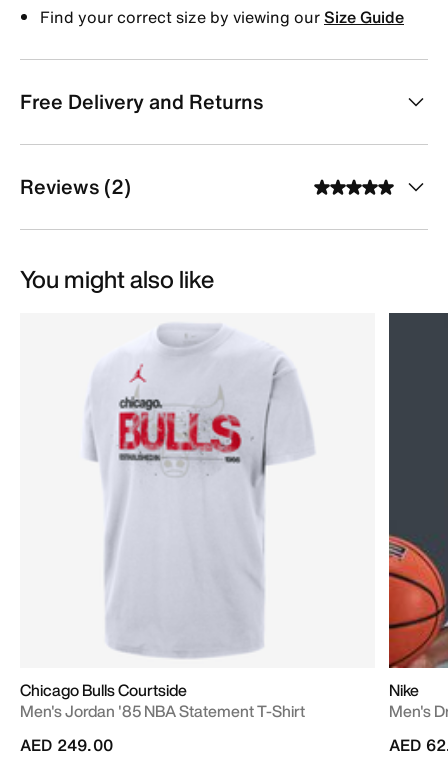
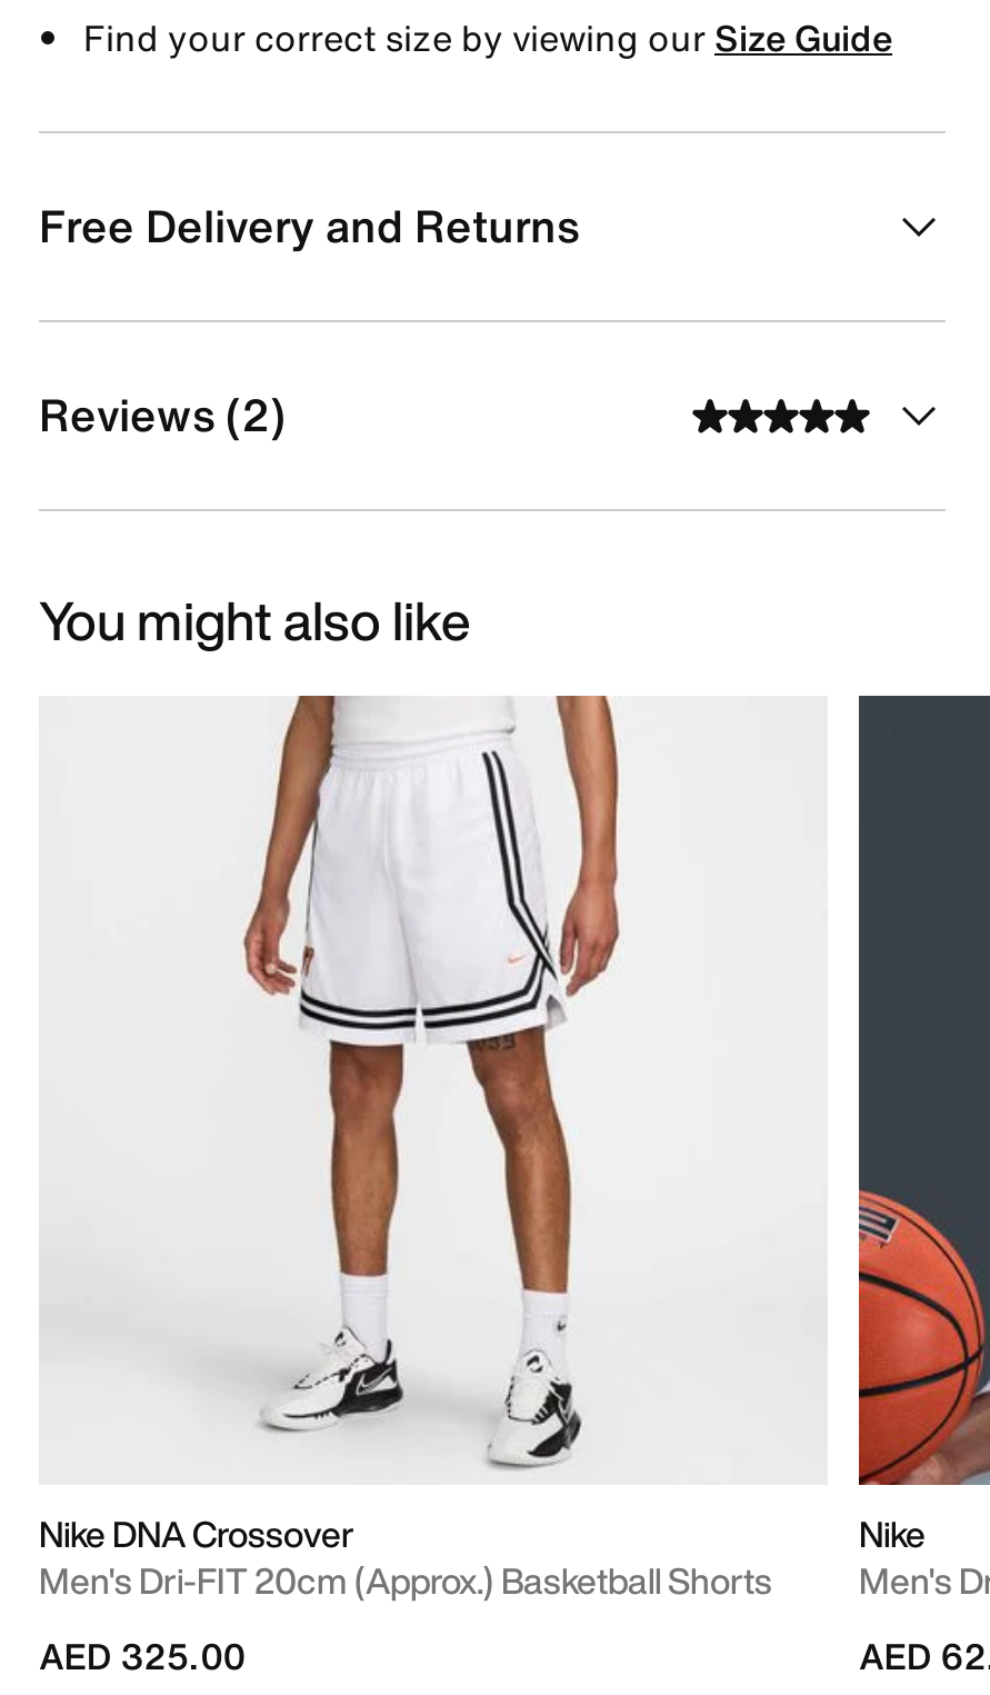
- [image]
- Chicago Bulls Courtside
- Men's Jordan '85 NBA Statement T-Shirt
- AED 249.00
+ [image]
+ Nike DNA Crossover
+ Men's Dri-FIT 20cm (approx.) Basketball Shorts
+ AED 325.00
